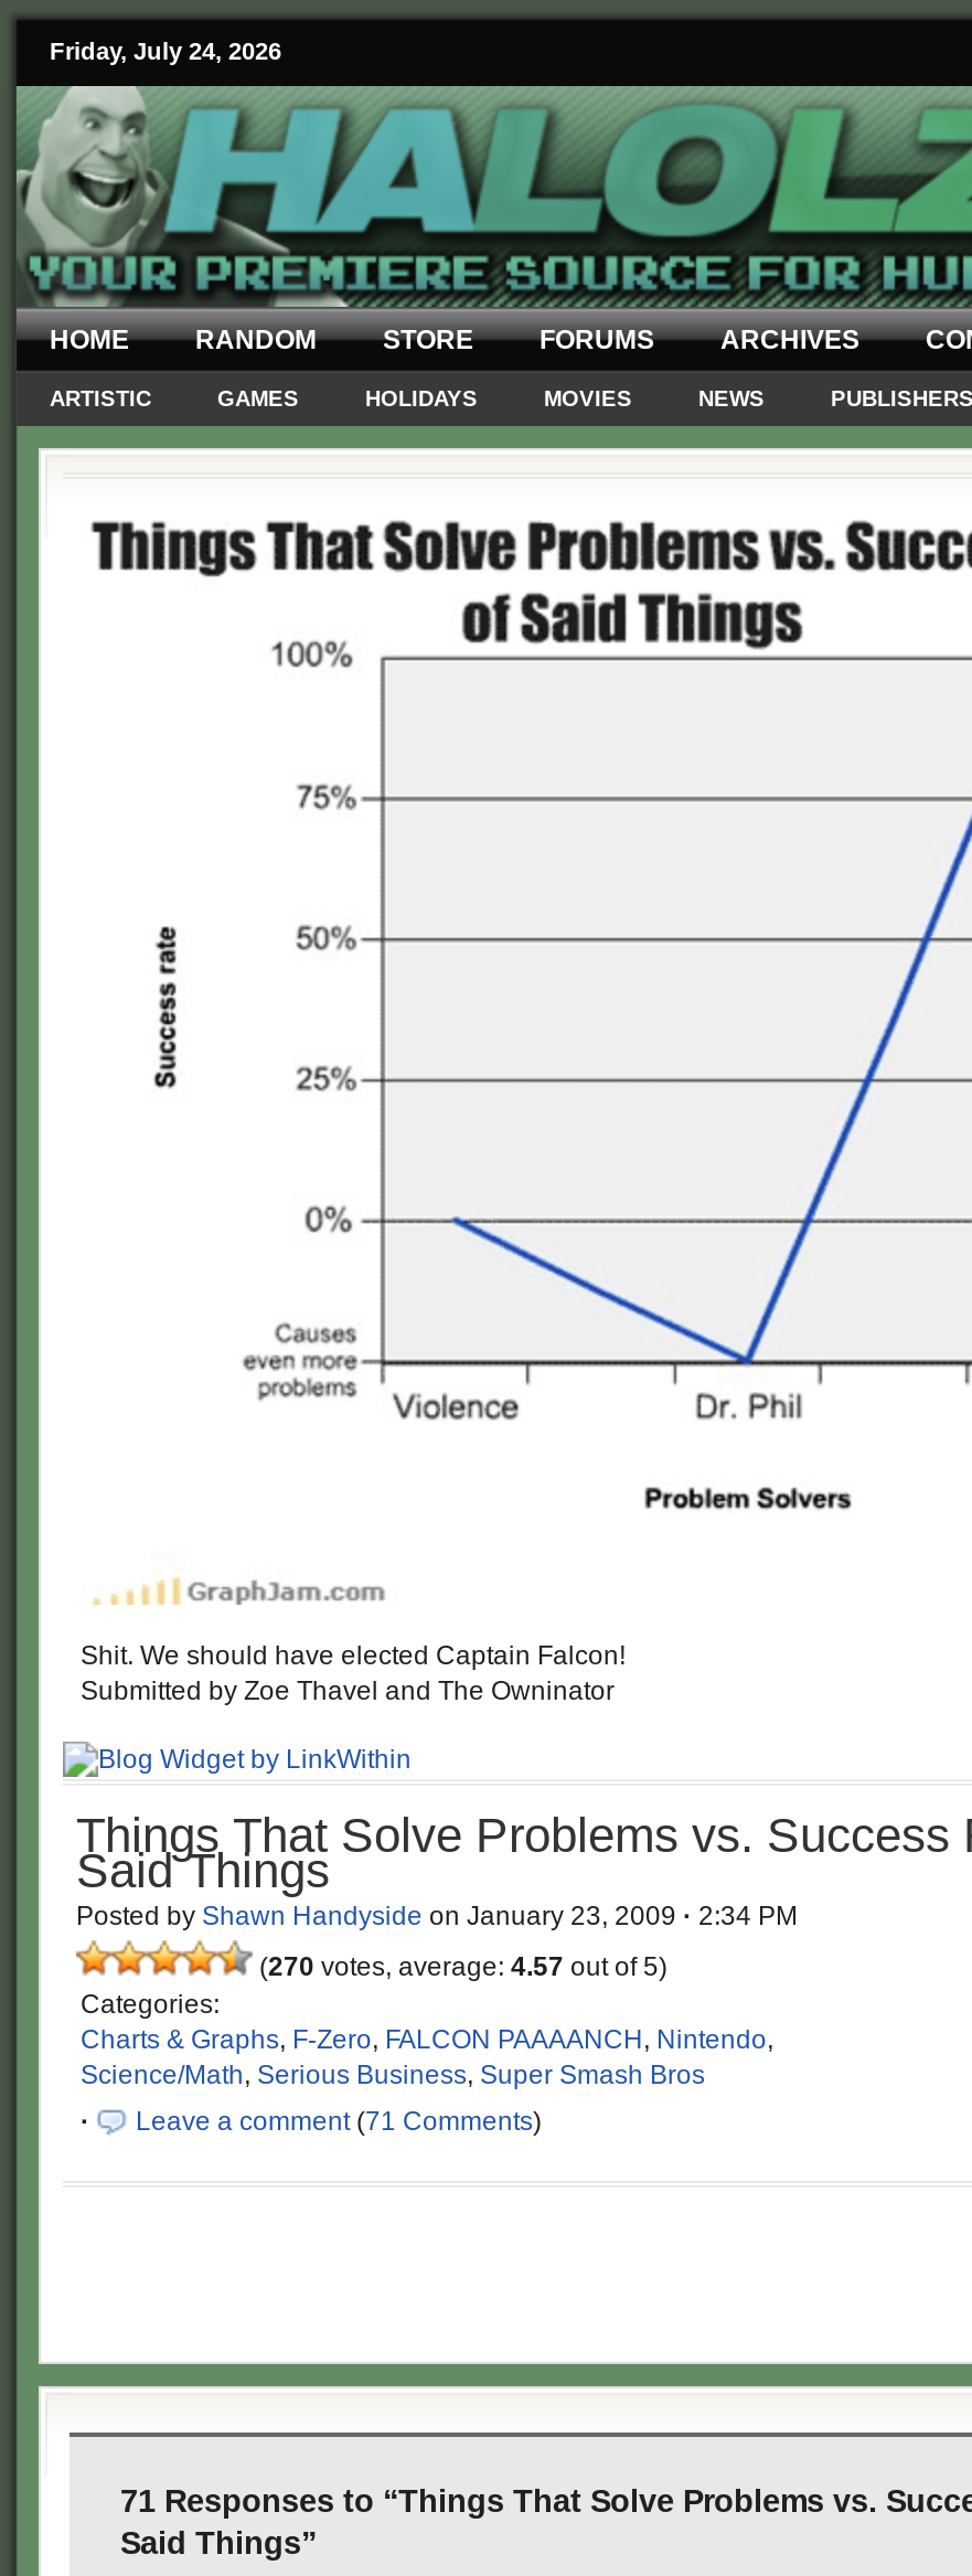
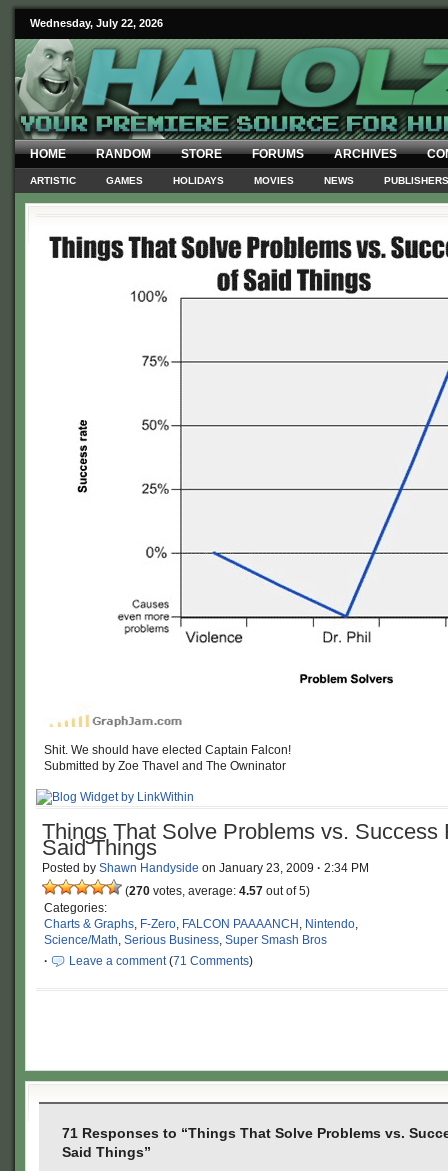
- Friday, July 24, 2026
+ Wednesday, July 22, 2026
